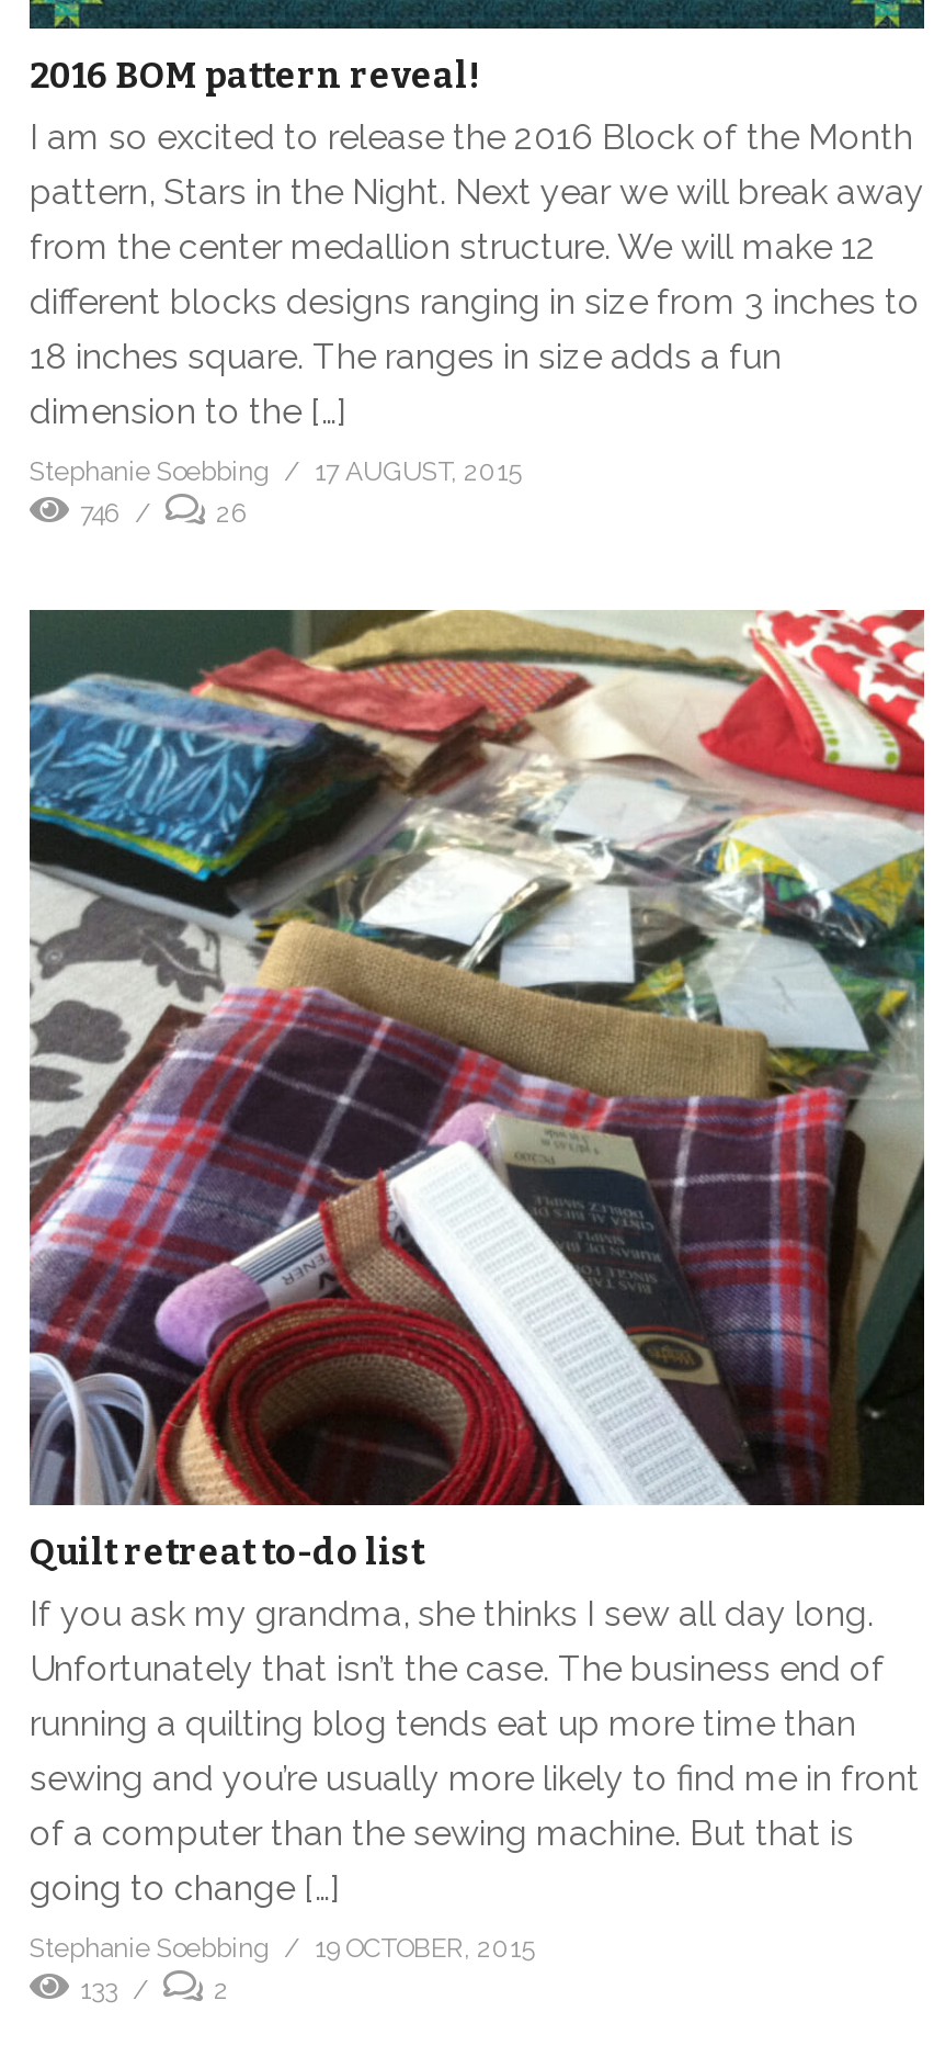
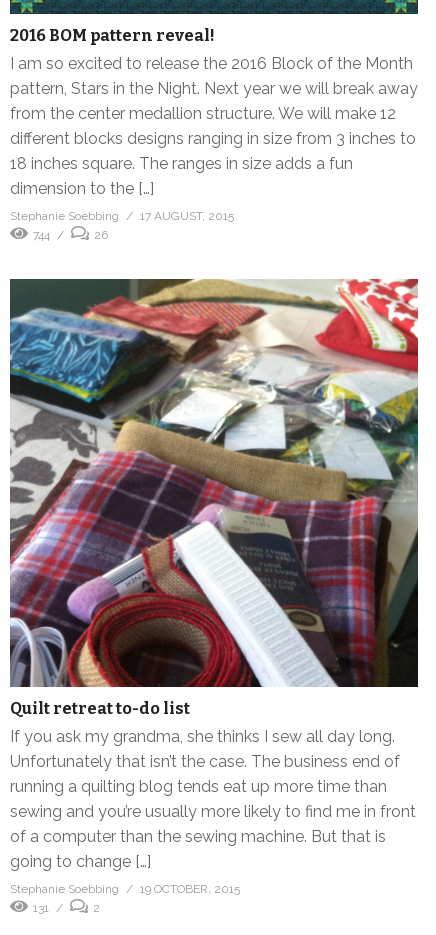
- 746
+ 744

- 133
+ 131
